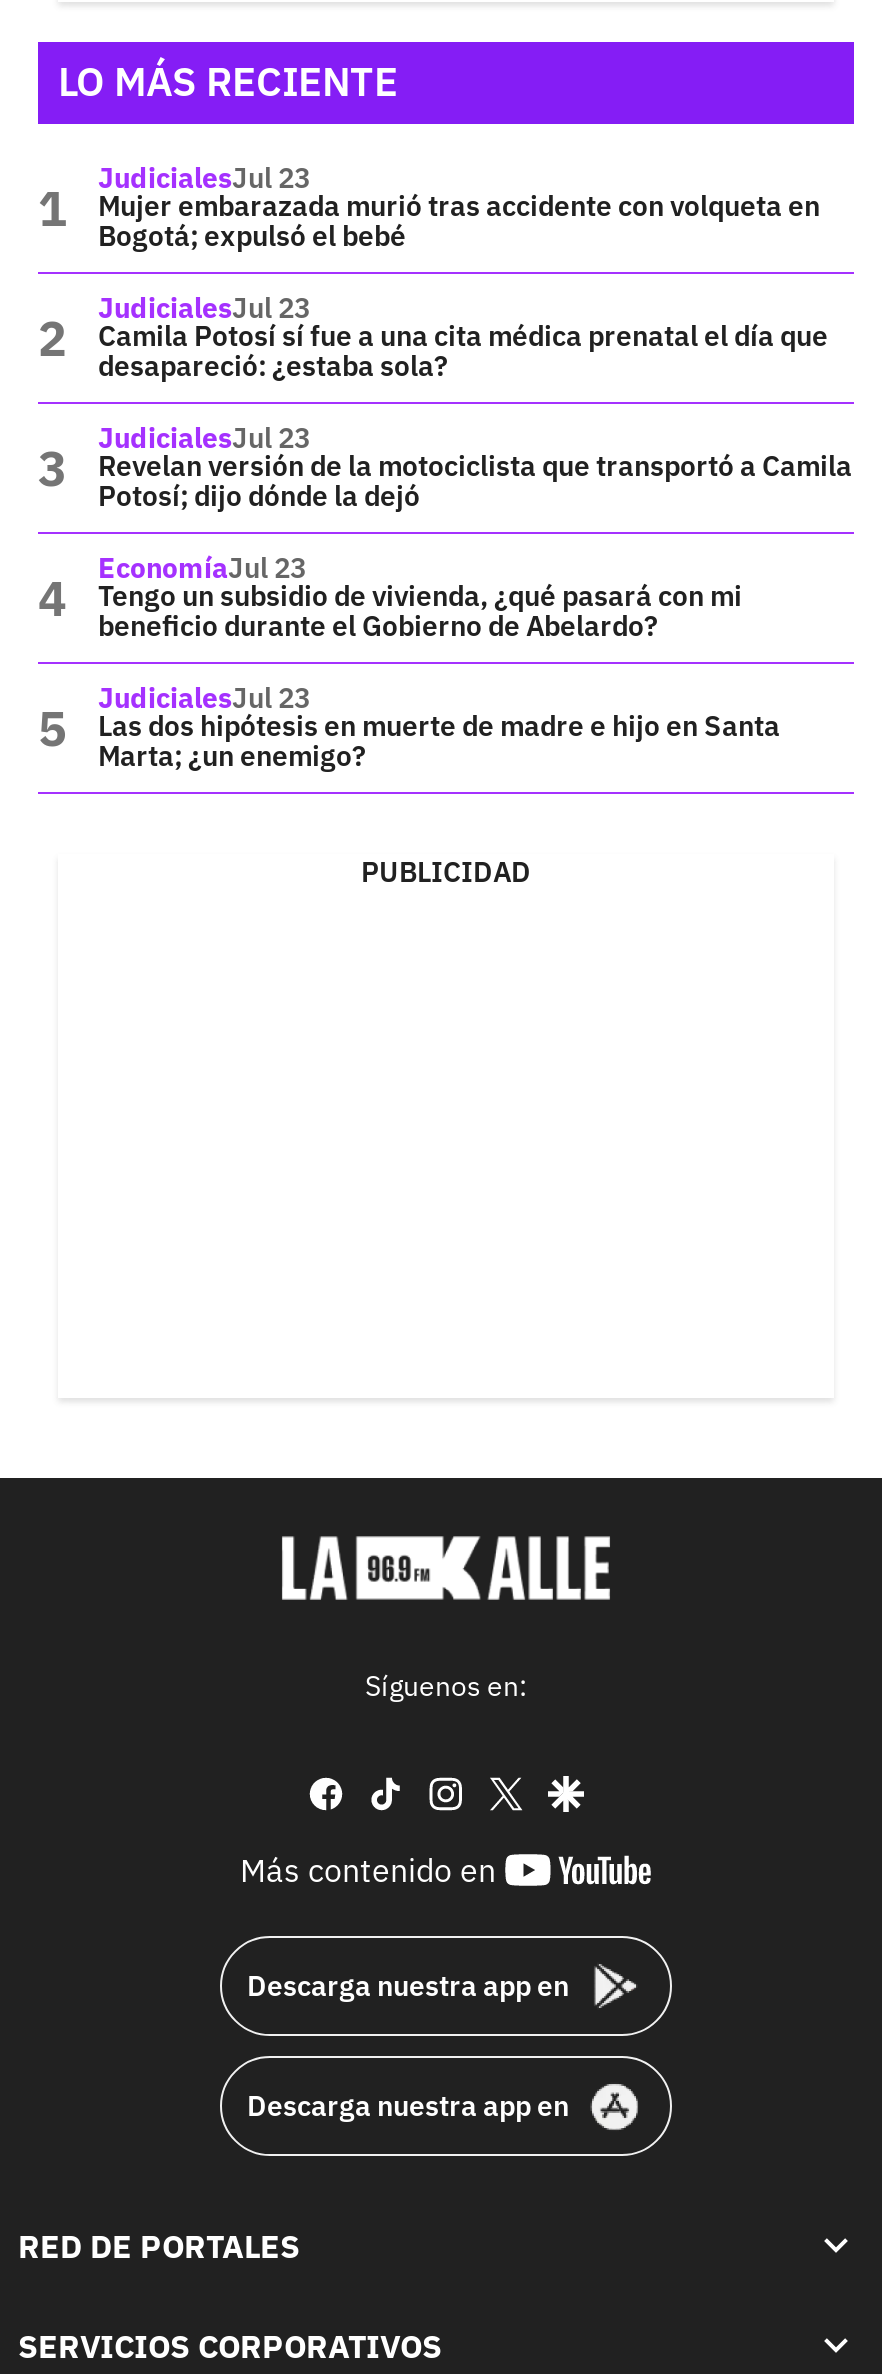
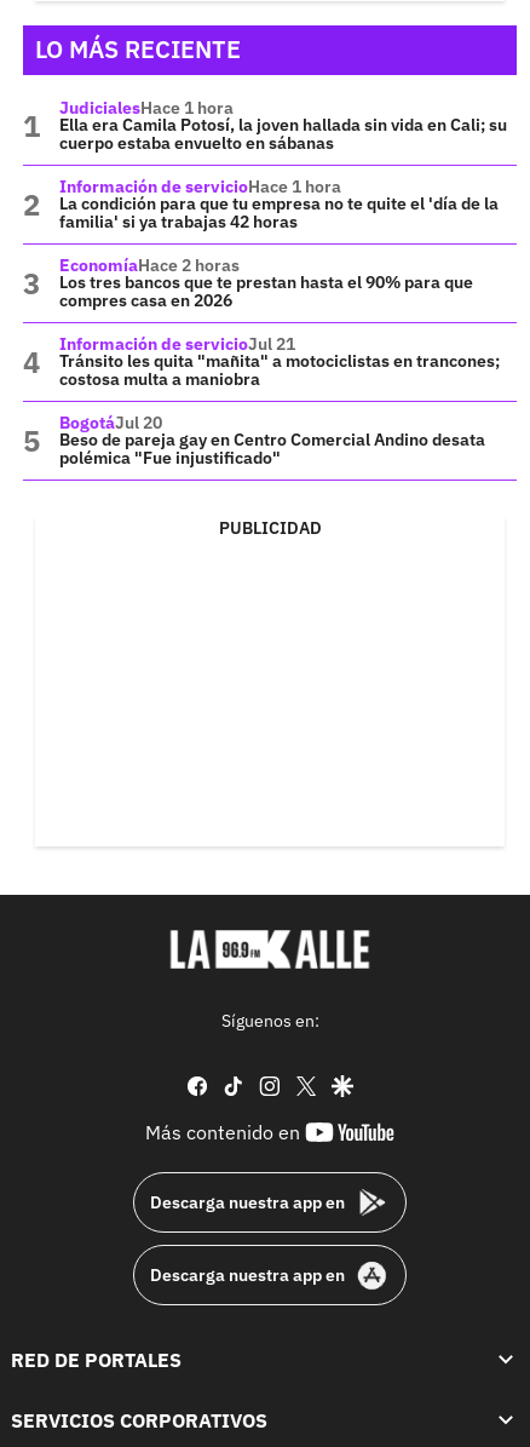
- JudicialesJul 23
- Mujer embarazada murió tras accidente con volqueta en
- Bogotá; expulsó el bebé
+ JudicialesHace 1 hora
+ Ella era Camila Potosí, la joven hallada sin vida en Cali; su
+ cuerpo estaba envuelto en sábanas

- JudicialesJul 23
- Camila Potosí sí fue a una cita médica prenatal el día que
- desapareció: ¿estaba sola?
+ Información de servicioHace 1 hora
+ La condición para que tu empresa no te quite el 'día de la
+ familia' si ya trabajas 42 horas

- JudicialesJul 23
- Revelan versión de la motociclista que transportó a Camila
- Potosí; dijo dónde la dejó
+ EconomíaHace 2 horas
+ Los tres bancos que te prestan hasta el 90% para que
+ compres casa en 2026

- EconomíaJul 23
- Tengo un subsidio de vivienda, ¿qué pasará con mi
- beneficio durante el Gobierno de Abelardo?
+ Información de servicioJul 21
+ Tránsito les quita "mañita" a motociclistas en trancones;
+ costosa multa a maniobra

- JudicialesJul 23
- Las dos hipótesis en muerte de madre e hijo en Santa
- Marta; ¿un enemigo?
+ BogotáJul 20
+ Beso de pareja gay en Centro Comercial Andino desata
+ polémica "Fue injustificado"
